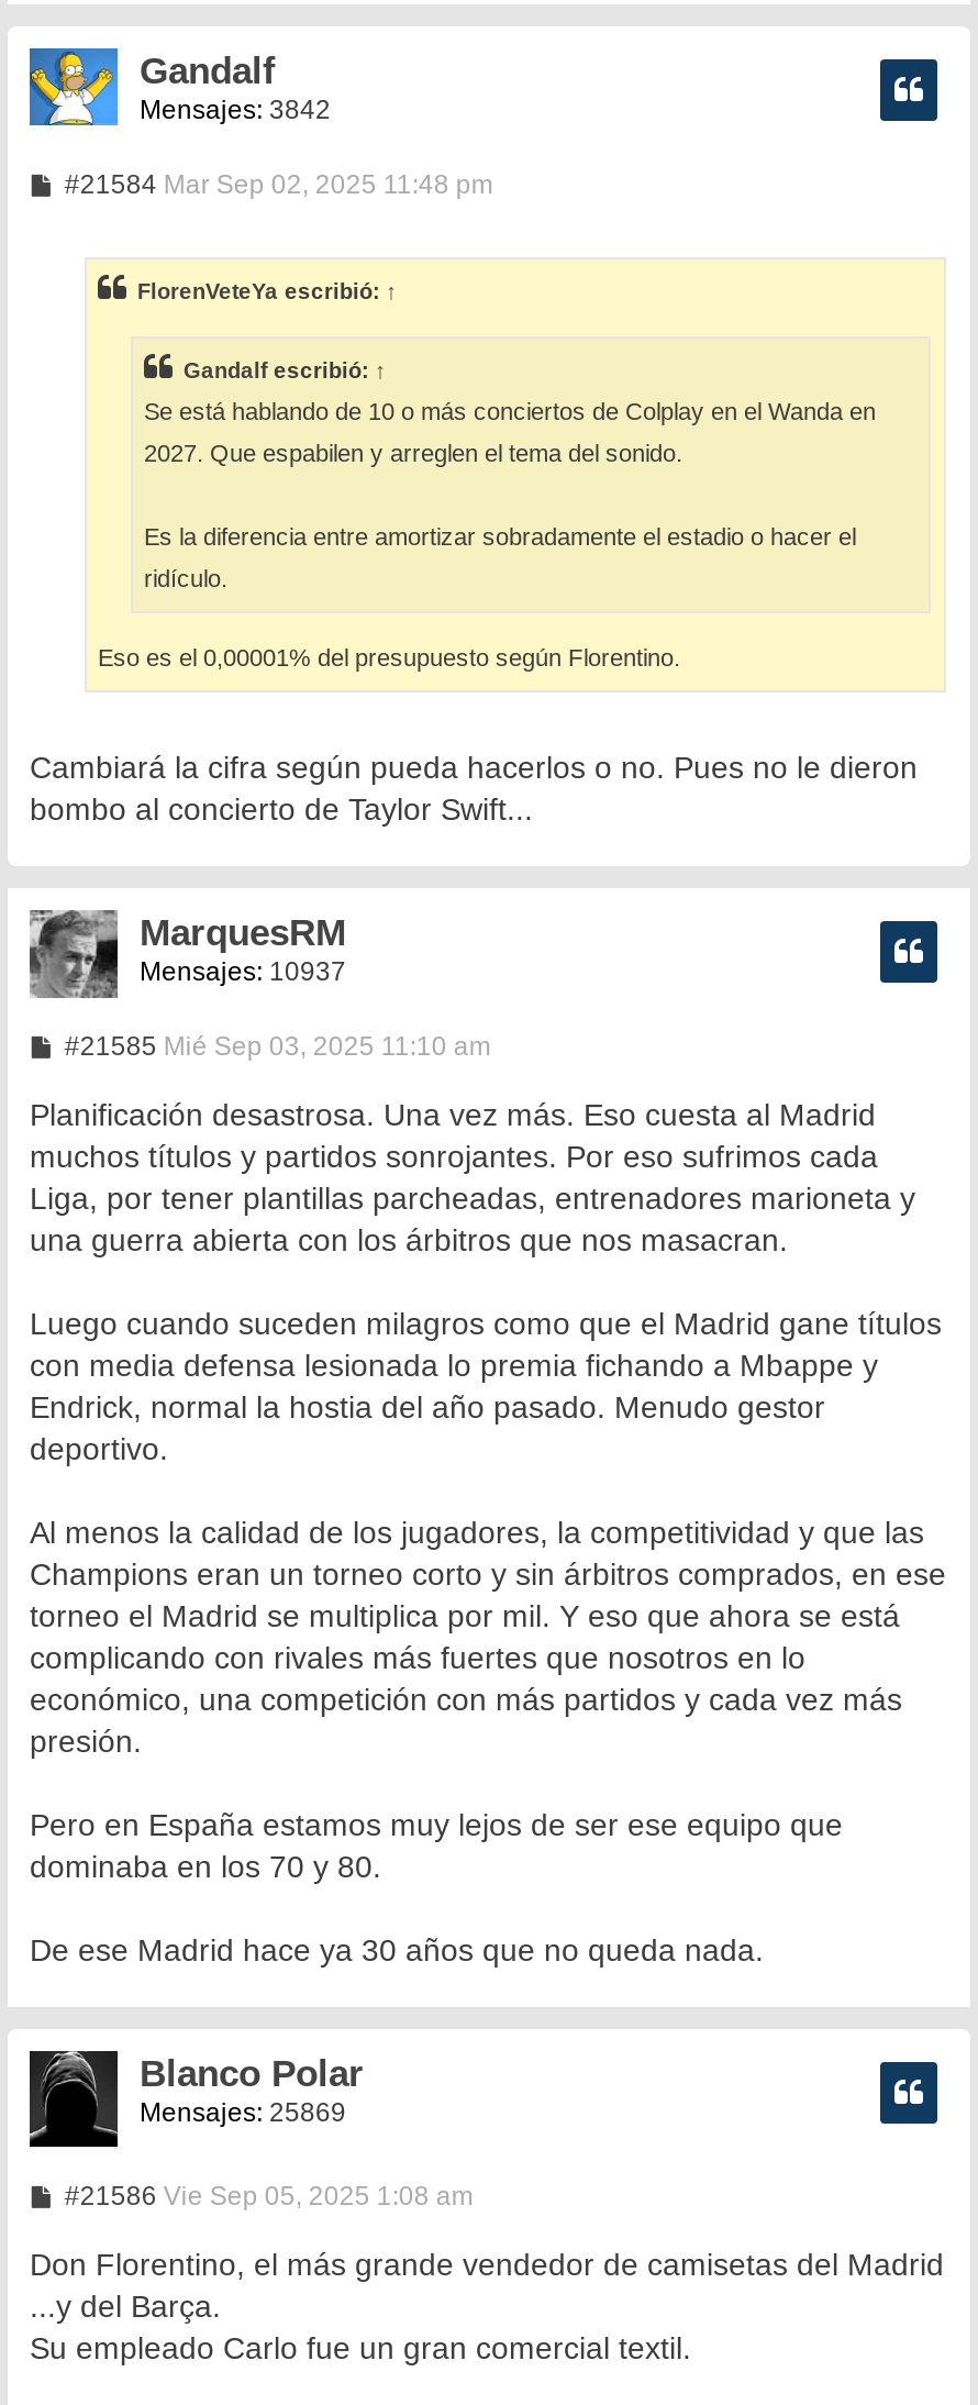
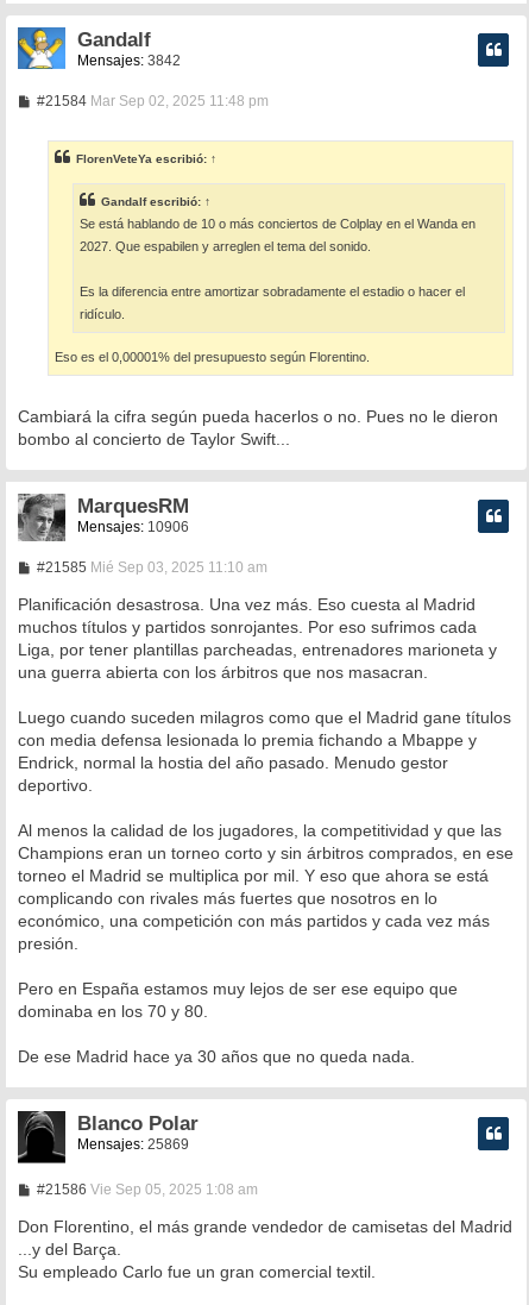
- Mensajes: 10937
+ Mensajes: 10906
